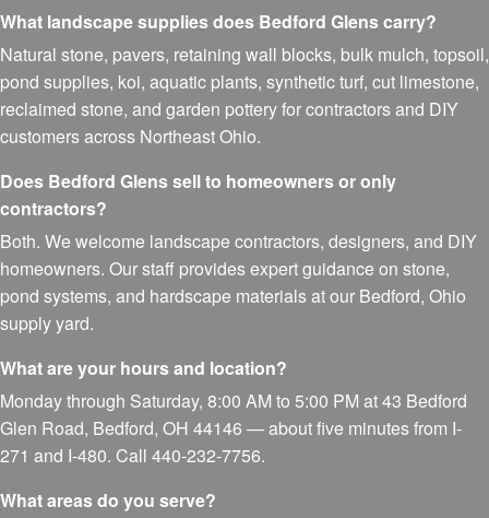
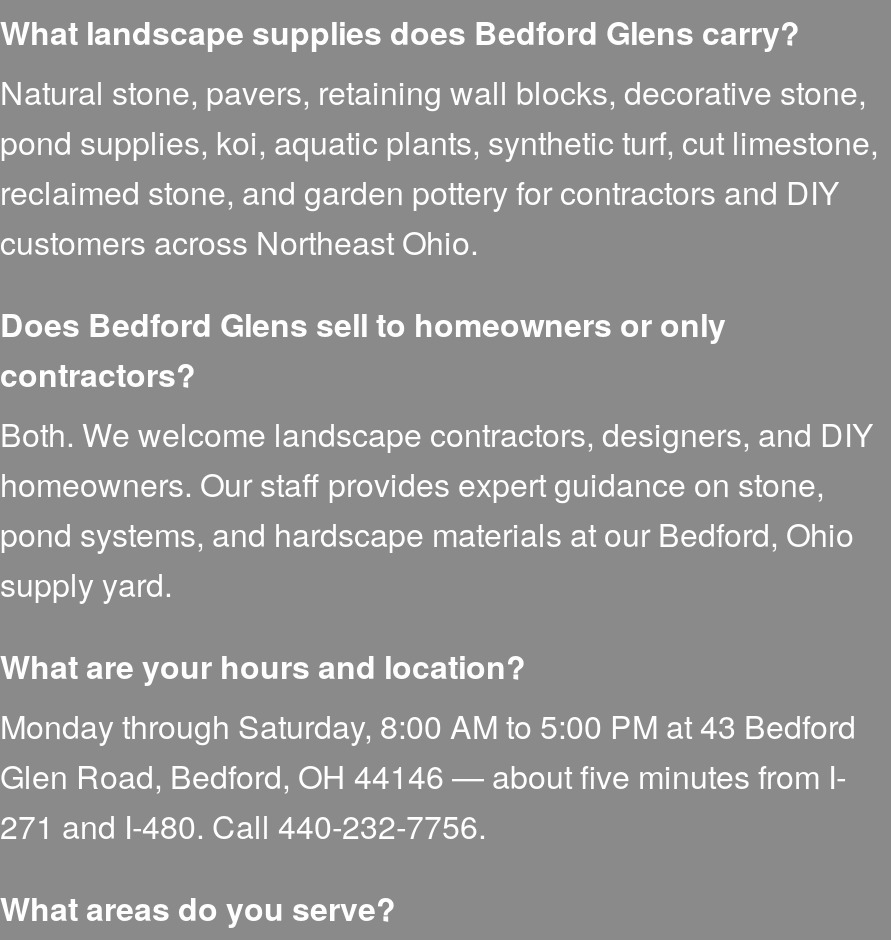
- Natural stone, pavers, retaining wall blocks, bulk mulch, topsoil,
+ Natural stone, pavers, retaining wall blocks, decorative stone,
